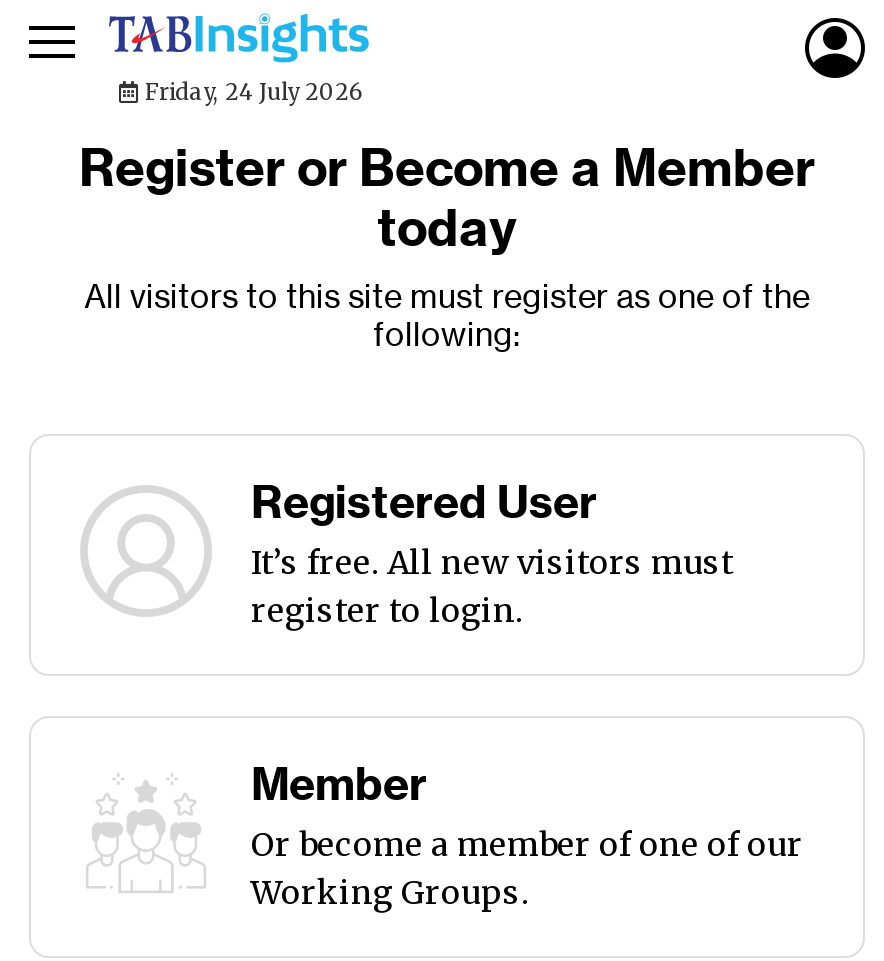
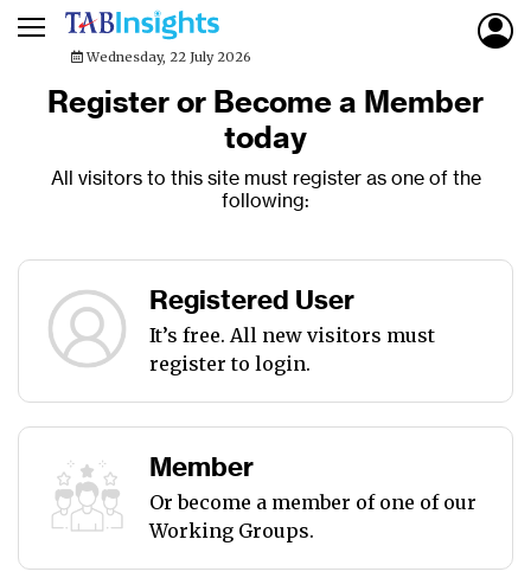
- Friday, 24 July 2026
+ Wednesday, 22 July 2026
